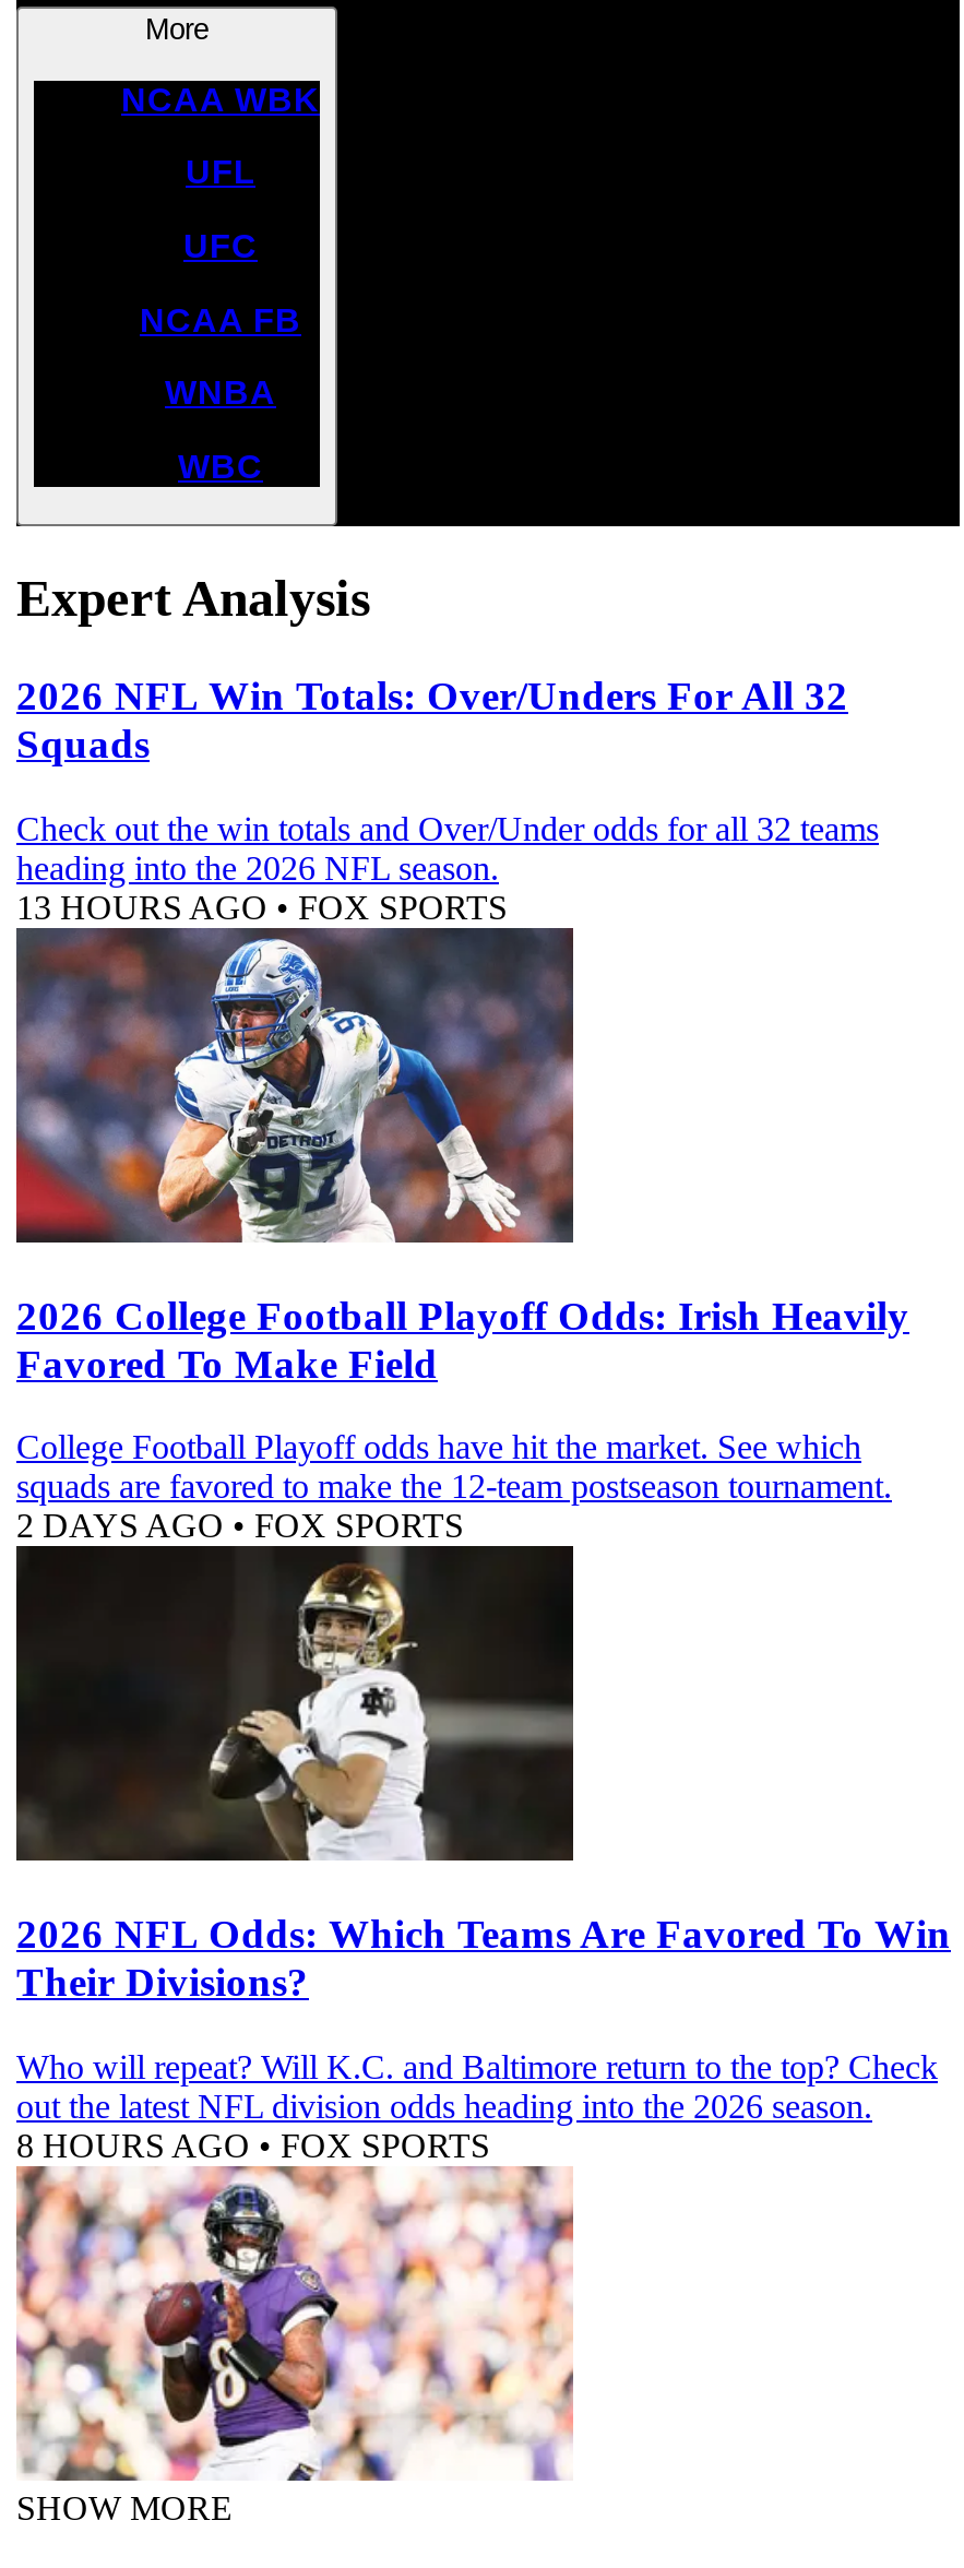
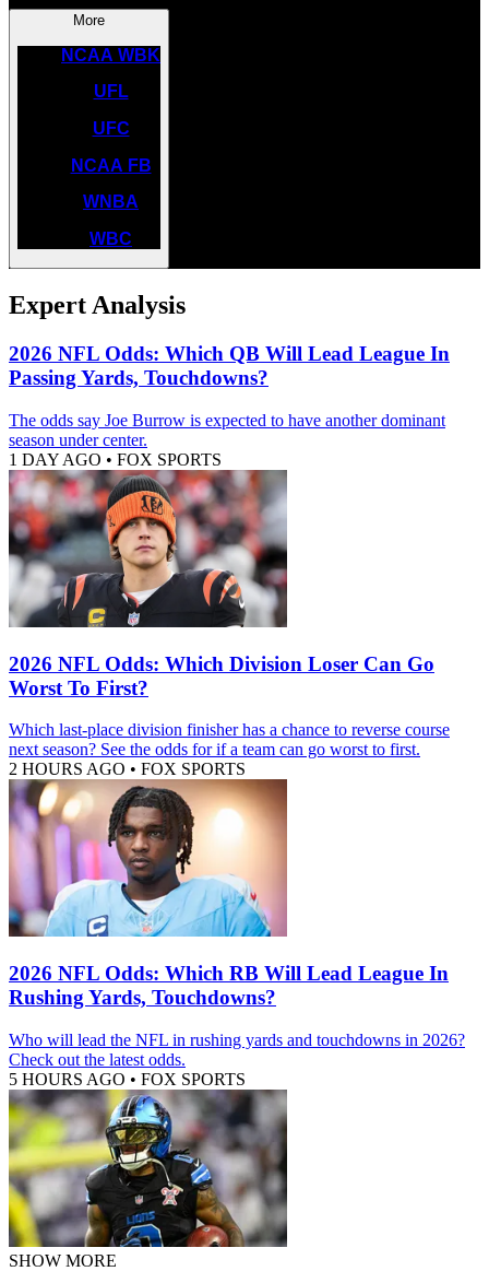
- 2026 NFL Win Totals: Over/Unders For All 32
- Squads
+ 2026 NFL Odds: Which QB Will Lead League In
+ Passing Yards, Touchdowns?

- Check out the win totals and Over/Under odds for all 32 teams
- heading into the 2026 NFL season.
- 13 HOURS AGO • FOX SPORTS
+ The odds say Joe Burrow is expected to have another dominant
+ season under center.
+ 1 DAY AGO • FOX SPORTS

- [image]
- 2026 College Football Playoff Odds: Irish Heavily
- Favored To Make Field
+ [image]
+ 2026 NFL Odds: Which Division Loser Can Go
+ Worst To First?

- [image]
- College Football Playoff odds have hit the market. See which
- squads are favored to make the 12-team postseason tournament.
- 2 DAYS AGO • FOX SPORTS
+ [image]
+ Which last-place division finisher has a chance to reverse course
+ next season? See the odds for if a team can go worst to first.
+ 2 HOURS AGO • FOX SPORTS

- 2026 NFL Odds: Which Teams Are Favored To Win
- Their Divisions?
+ 2026 NFL Odds: Which RB Will Lead League In
+ Rushing Yards, Touchdowns?

- Who will repeat? Will K.C. and Baltimore return to the top? Check
- out the latest NFL division odds heading into the 2026 season.
- 8 HOURS AGO • FOX SPORTS
+ Who will lead the NFL in rushing yards and touchdowns in 2026?
+ Check out the latest odds.
+ 5 HOURS AGO • FOX SPORTS

- [image]
+ [image]
